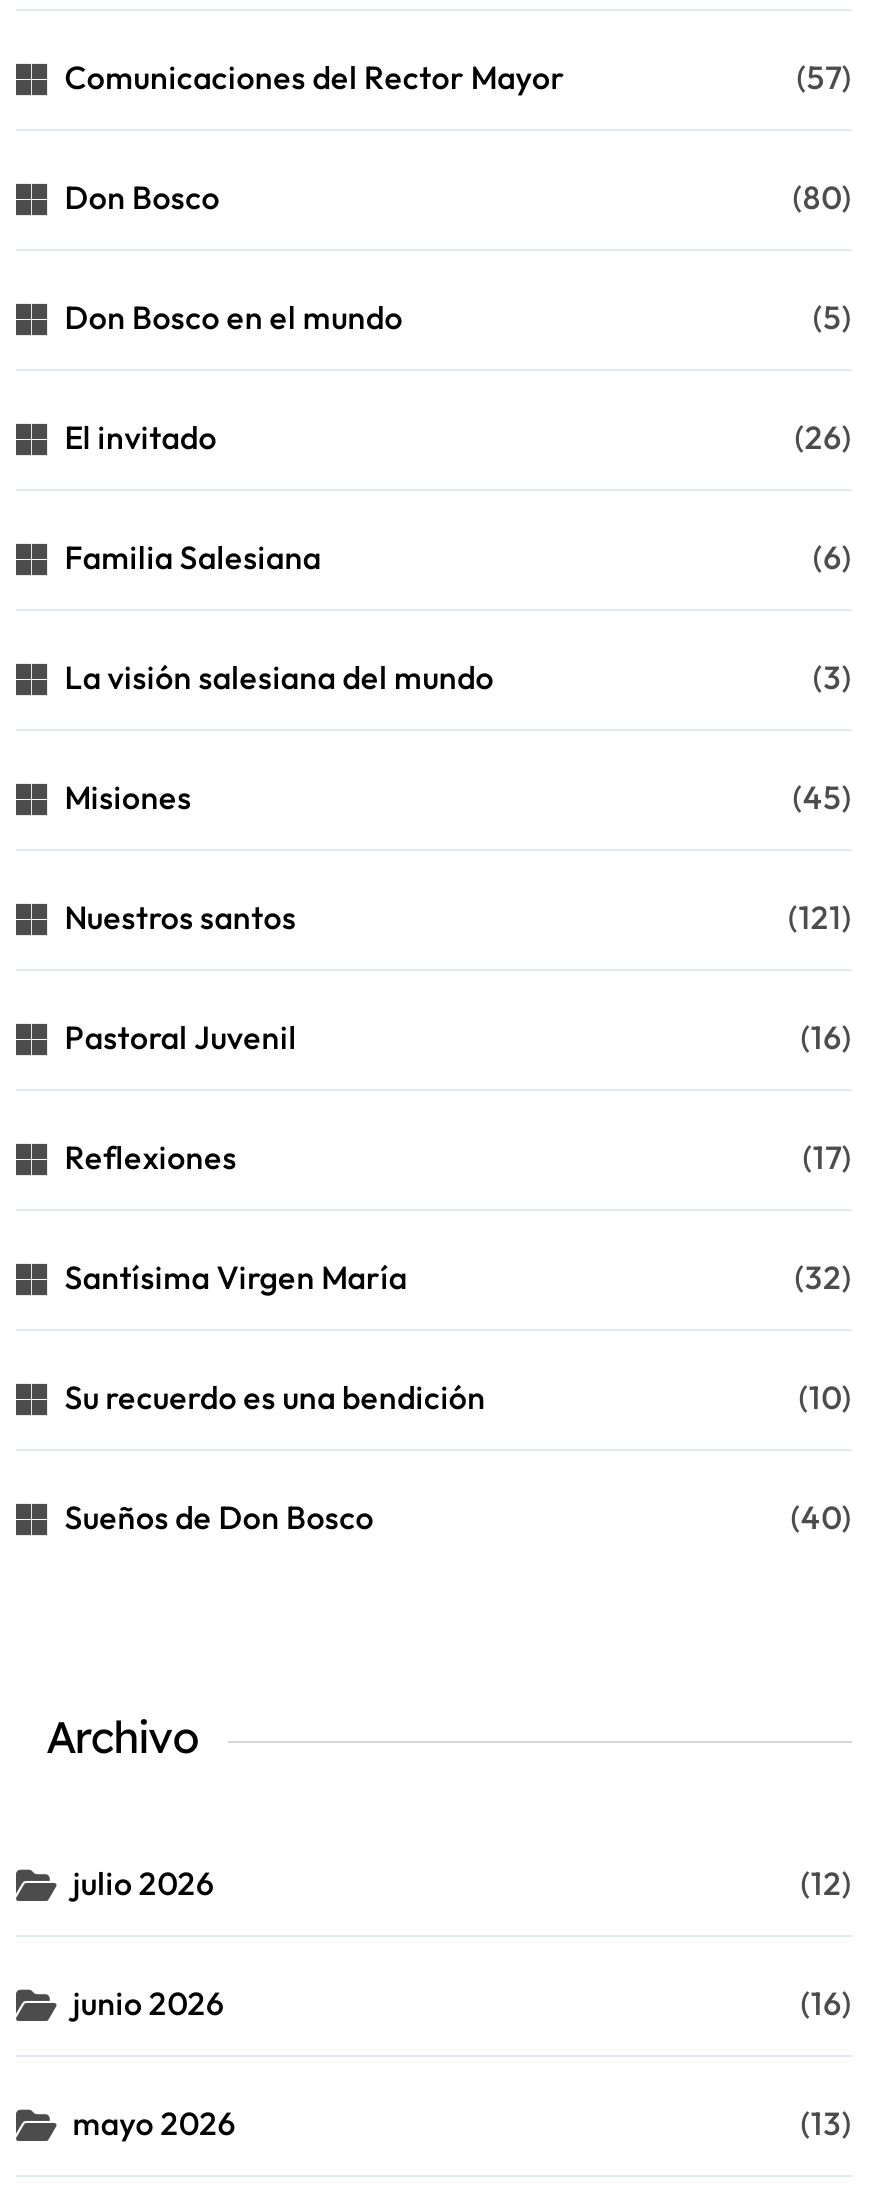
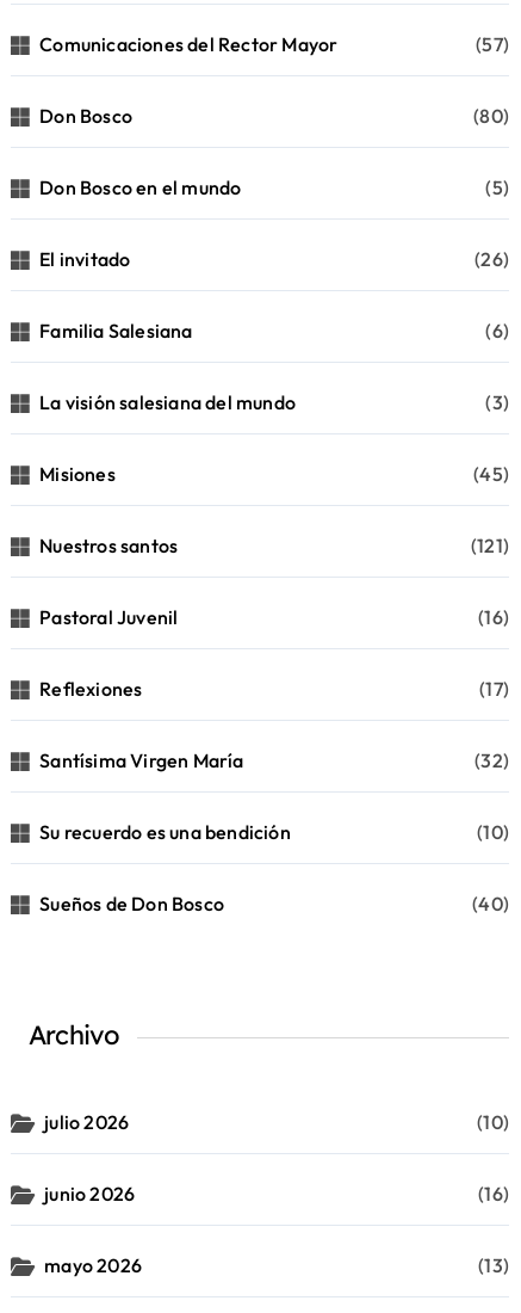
- (12)
+ (10)
